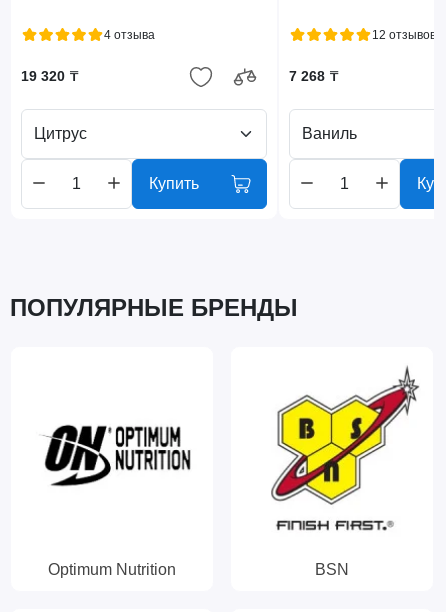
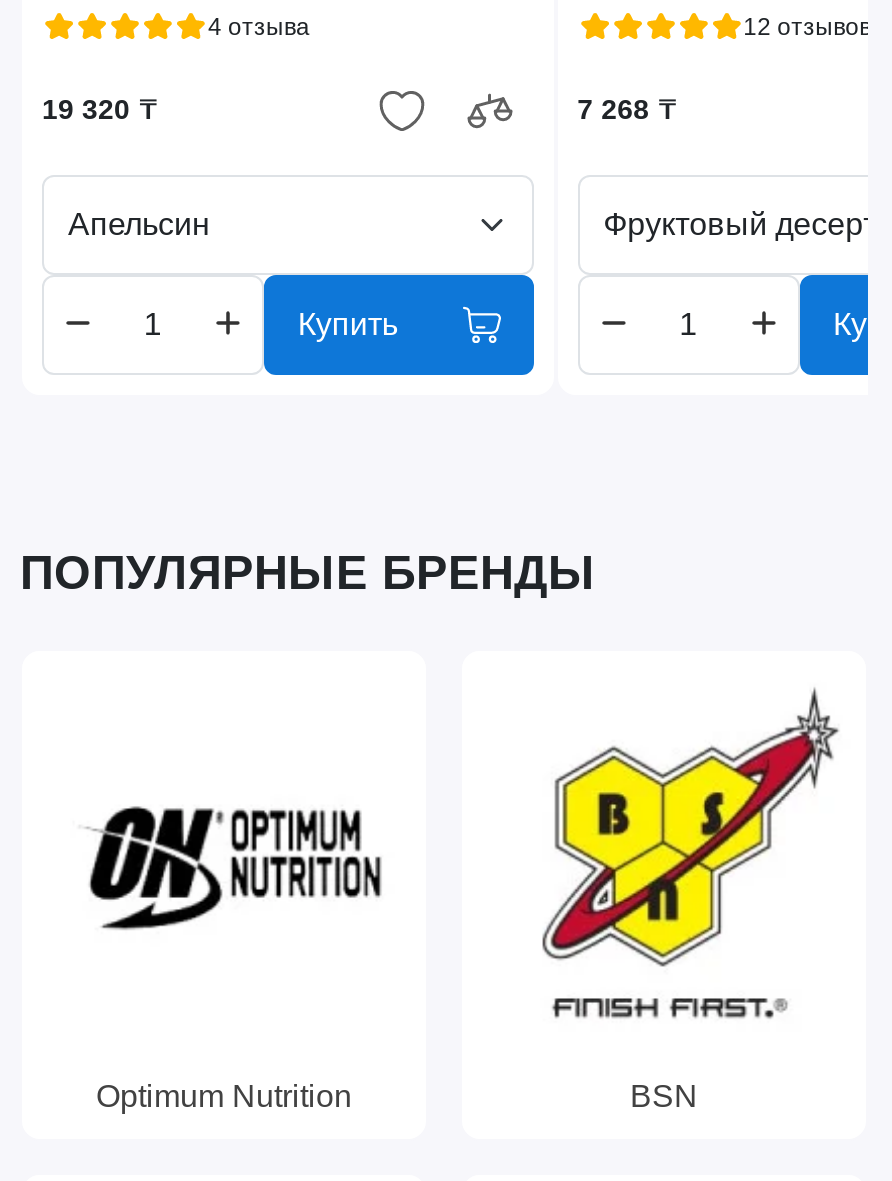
- Цитрус
+ Апельсин

- Ваниль
+ Фруктовый десерт
